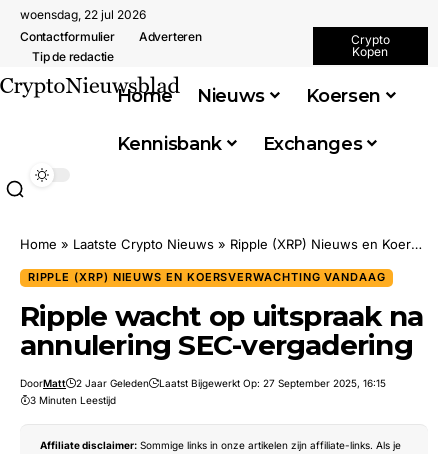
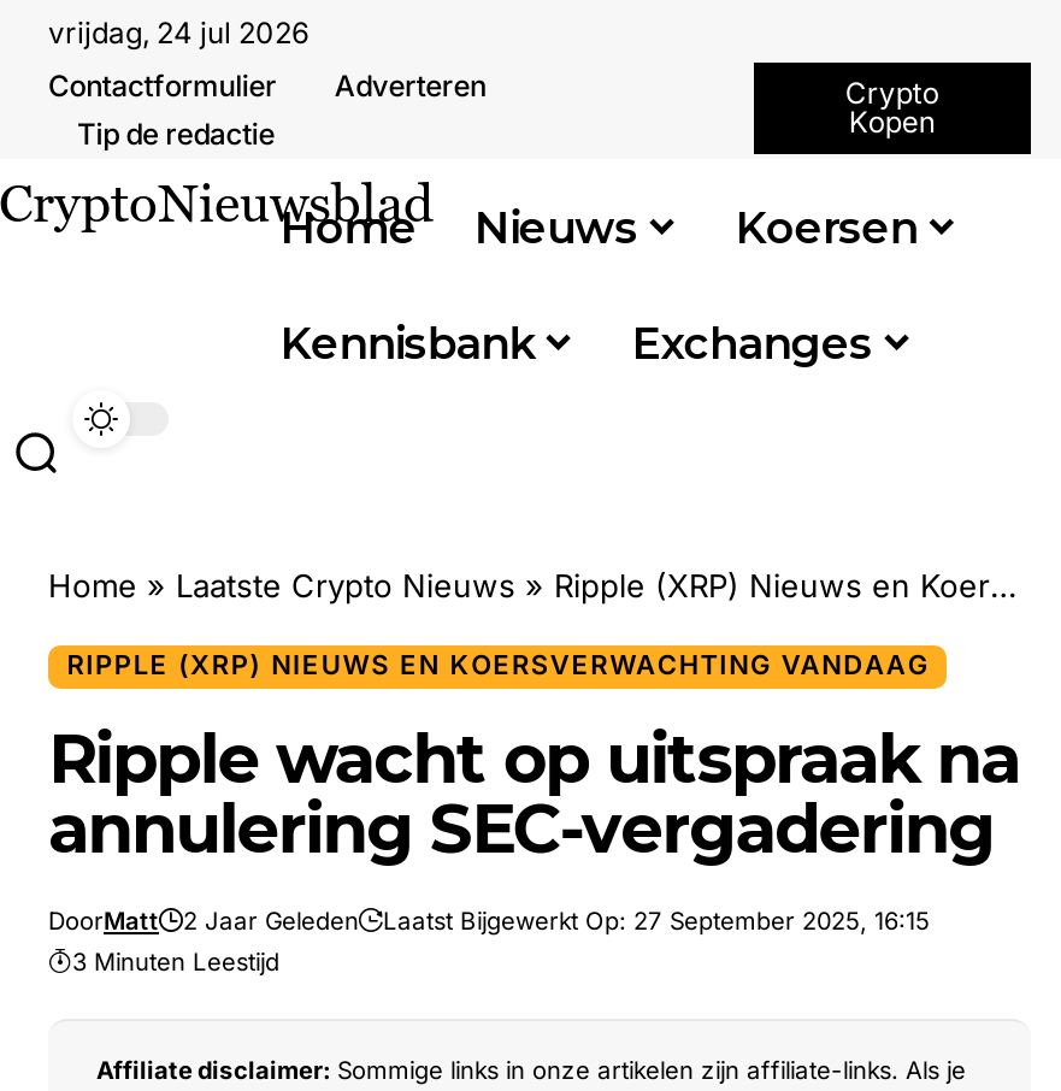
- woensdag, 22 jul 2026
+ vrijdag, 24 jul 2026
